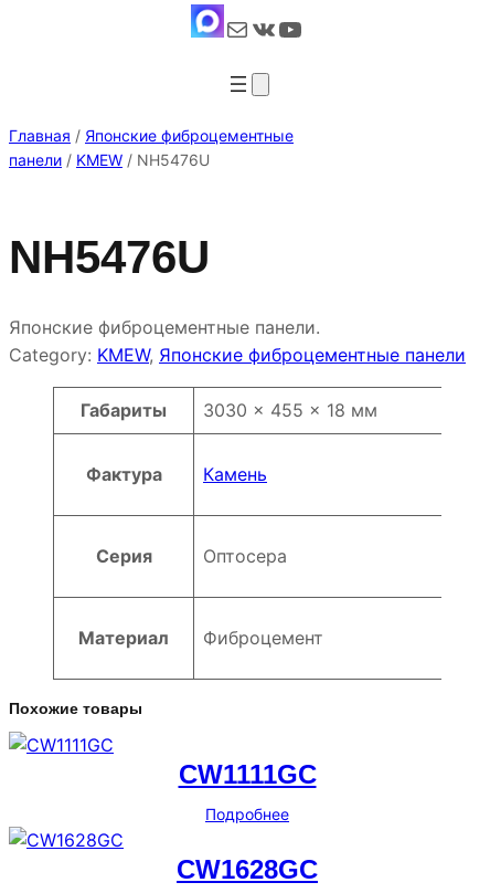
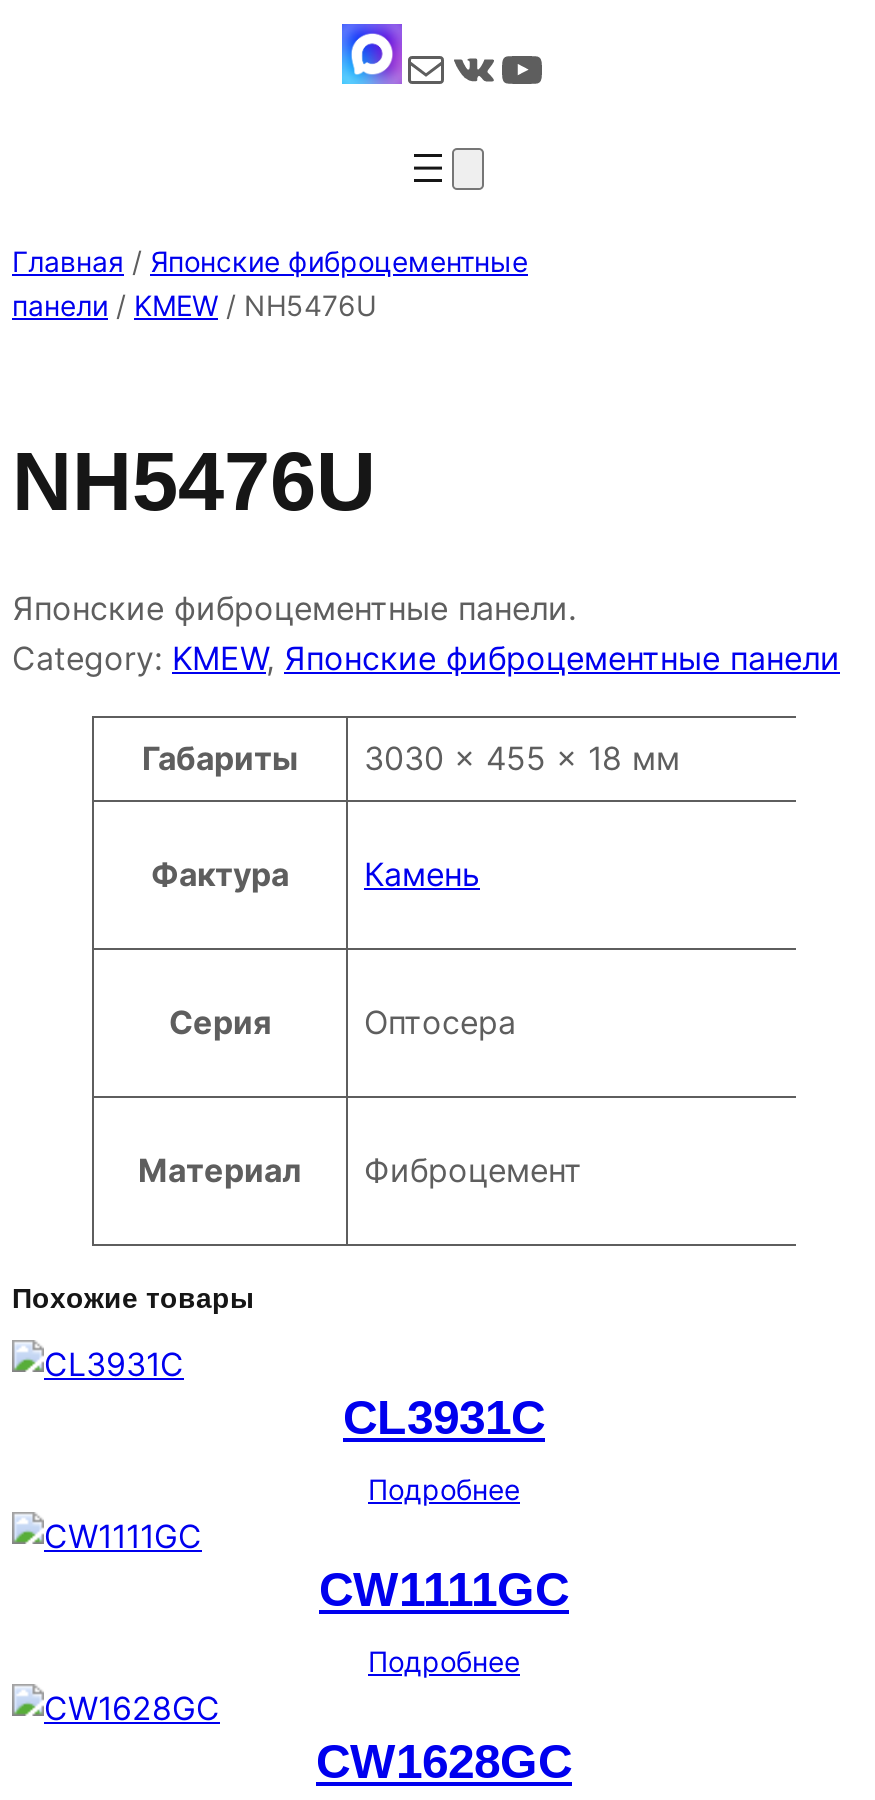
+ CL3931C
+ Подробнее
